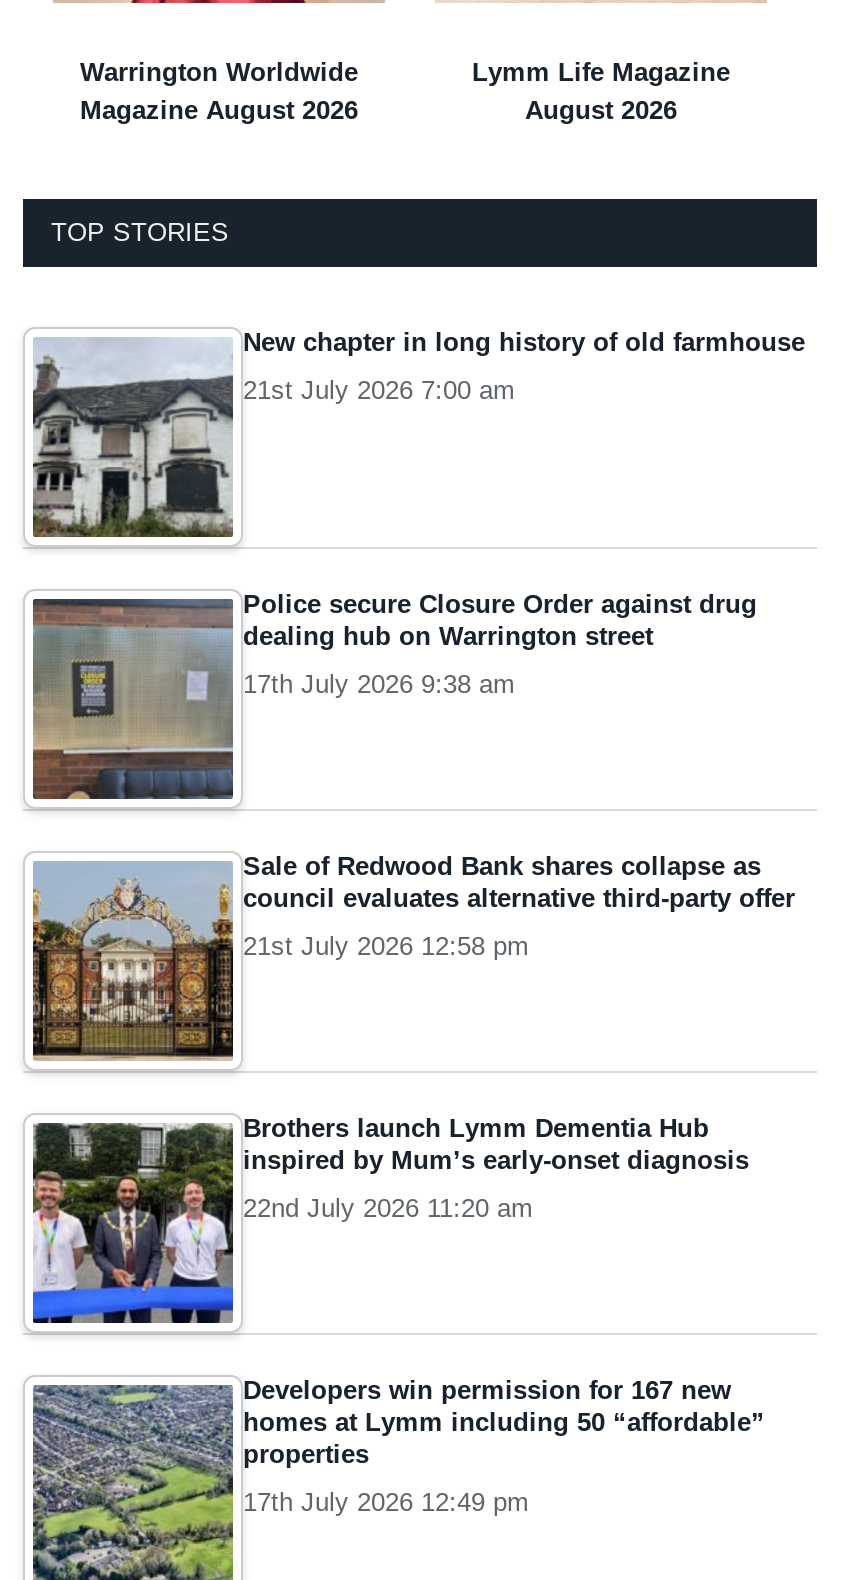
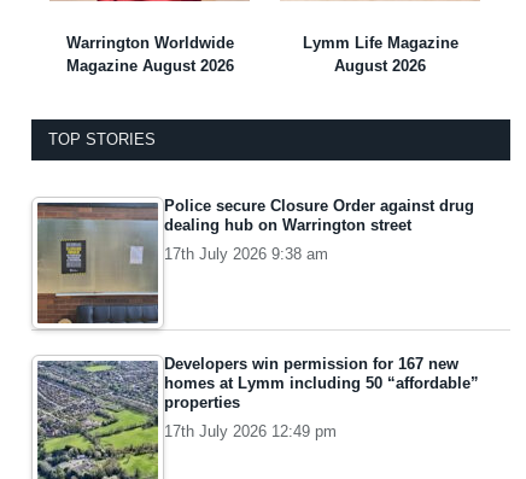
- [image]
- New chapter in long history of old farmhouse
- 21st July 2026 7:00 am

- [image]
- Sale of Redwood Bank shares collapse as
- council evaluates alternative third-party offer
- 21st July 2026 12:58 pm

- [image]
- Brothers launch Lymm Dementia Hub
- inspired by Mum’s early-onset diagnosis
- 22nd July 2026 11:20 am
